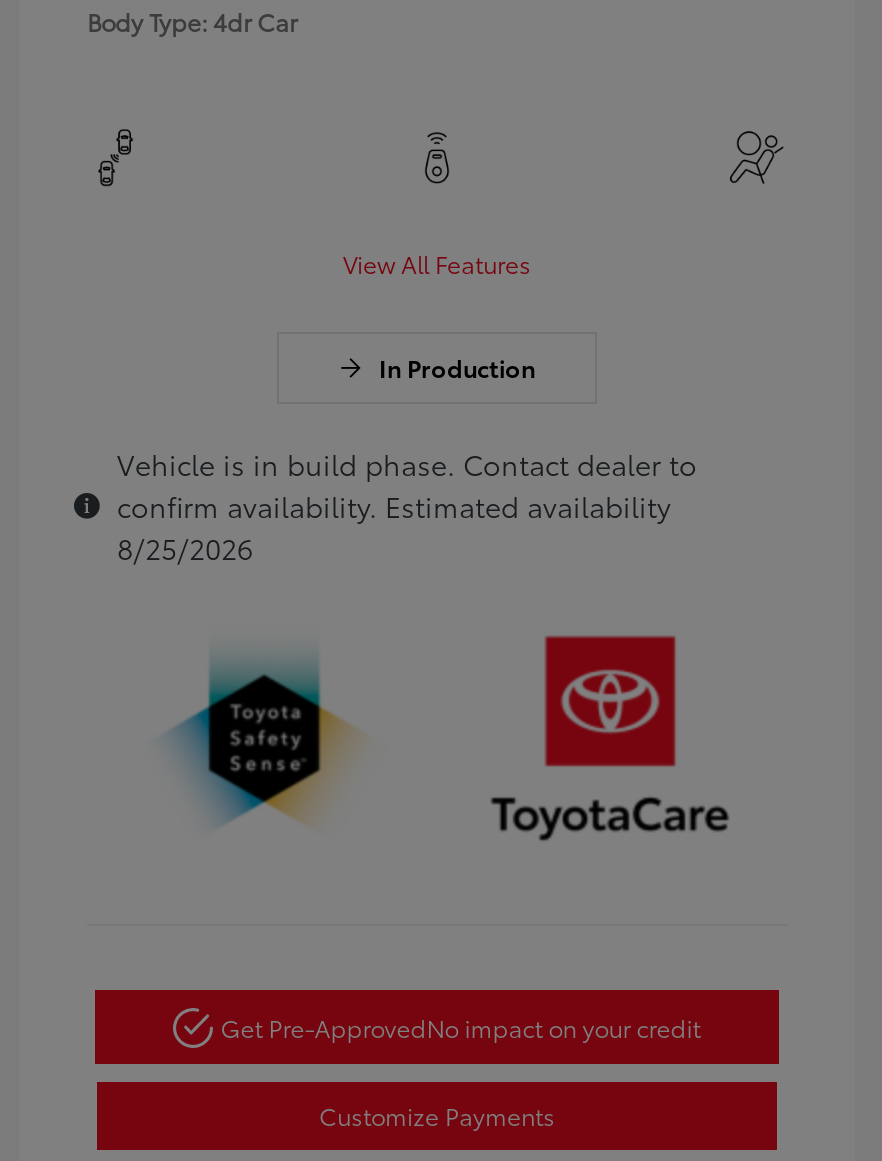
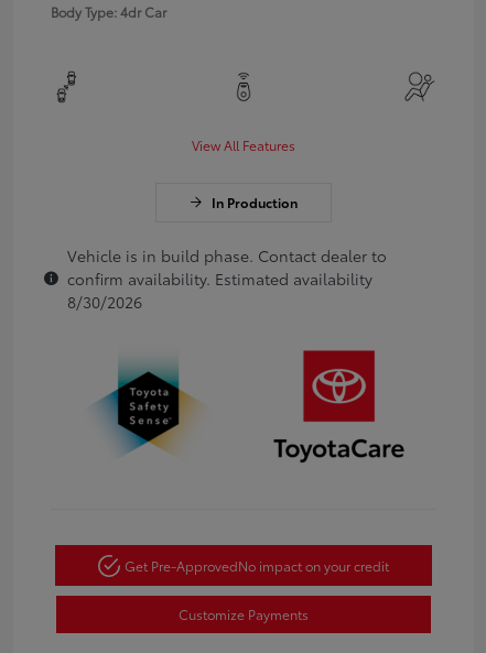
- 8/25/2026
+ 8/30/2026
